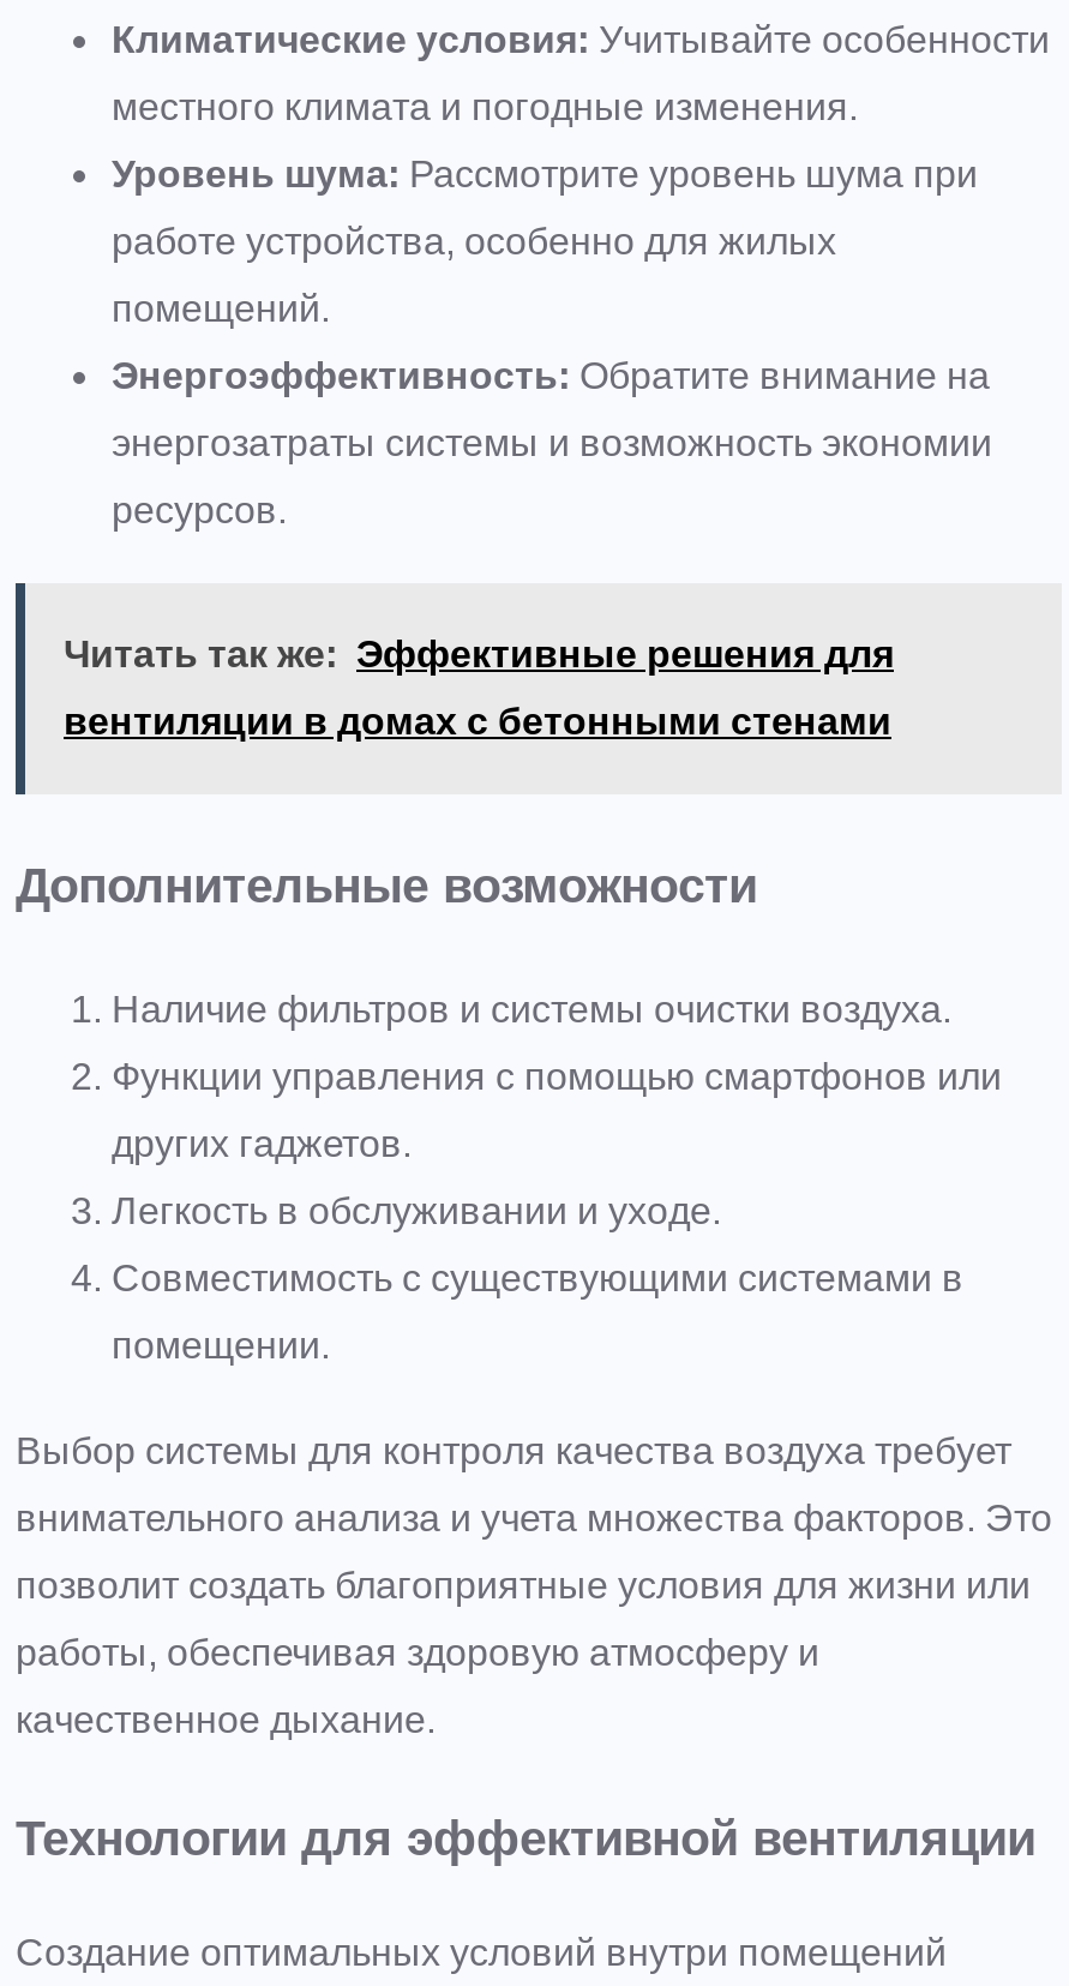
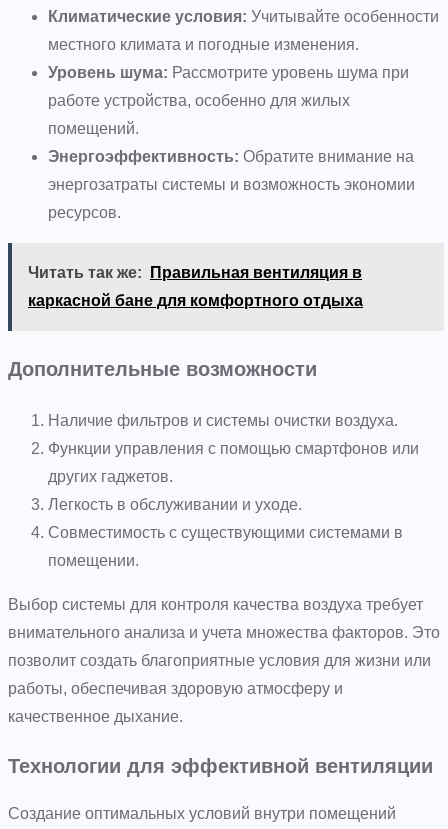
- Читать так же: Эффективные решения для
+ Читать так же: Правильная вентиляция в

- вентиляции в домах с бетонными стенами
+ каркасной бане для комфортного отдыха
